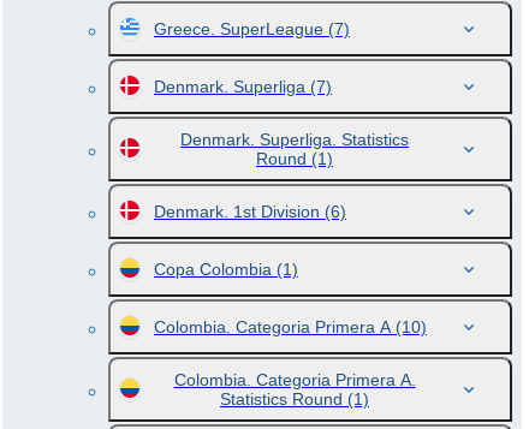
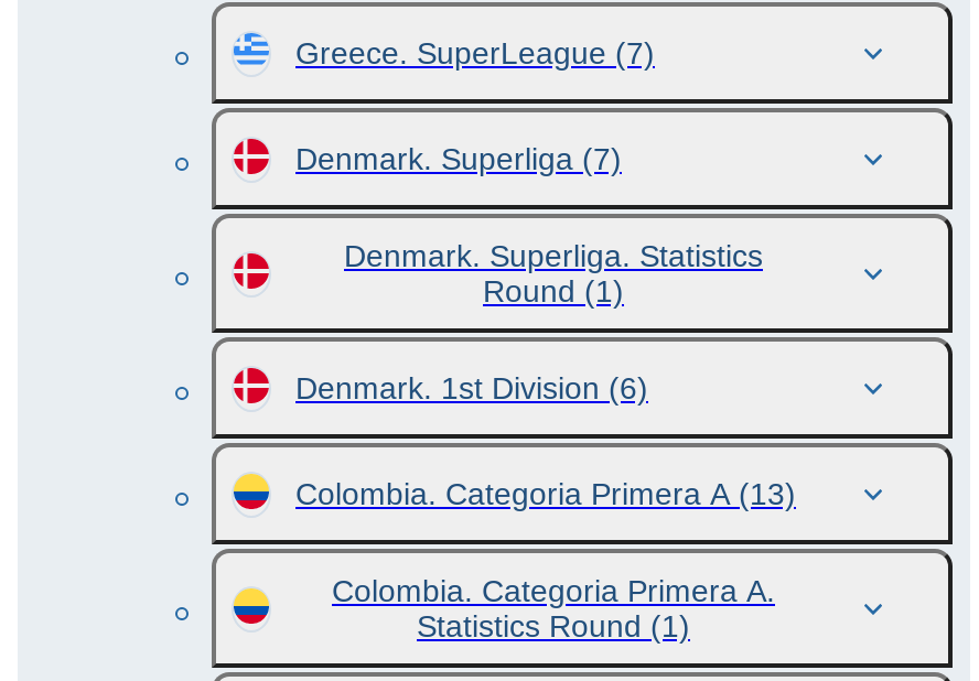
- Copa Colombia (1)
- Colombia. Categoria Primera A (10)
+ Colombia. Categoria Primera A (13)
